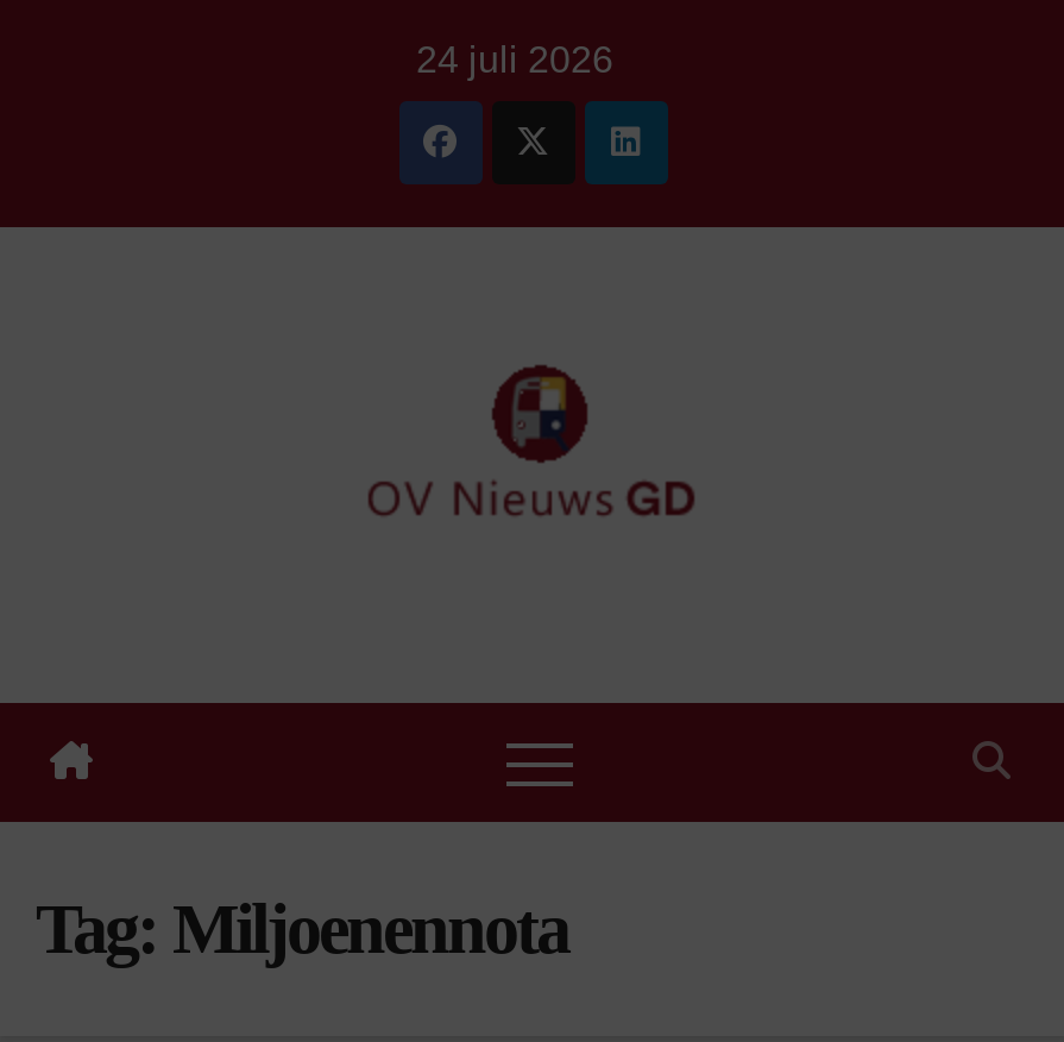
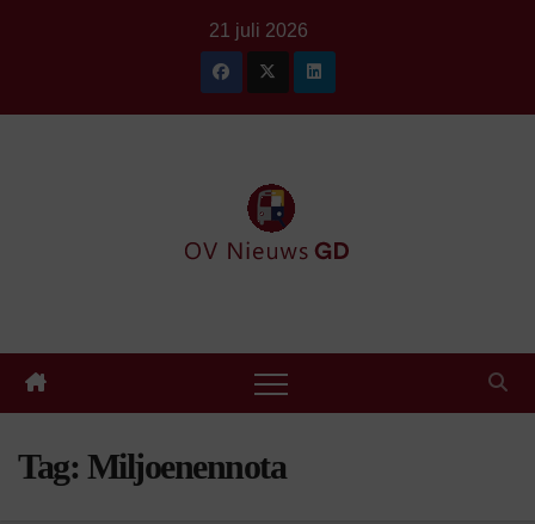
- 24 juli 2026
+ 21 juli 2026
